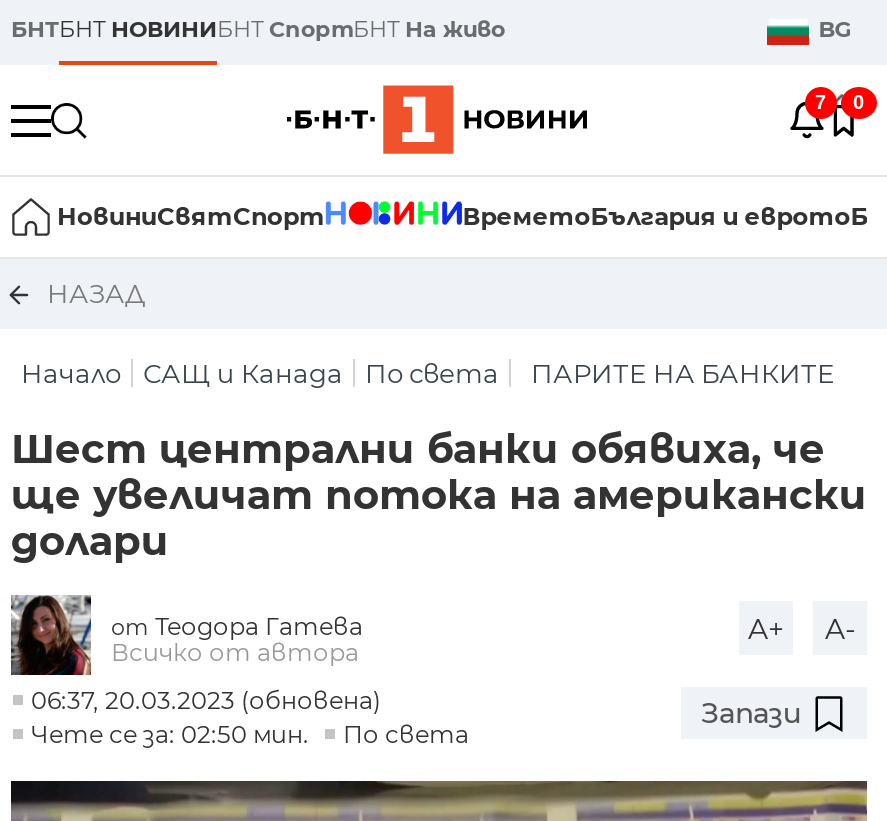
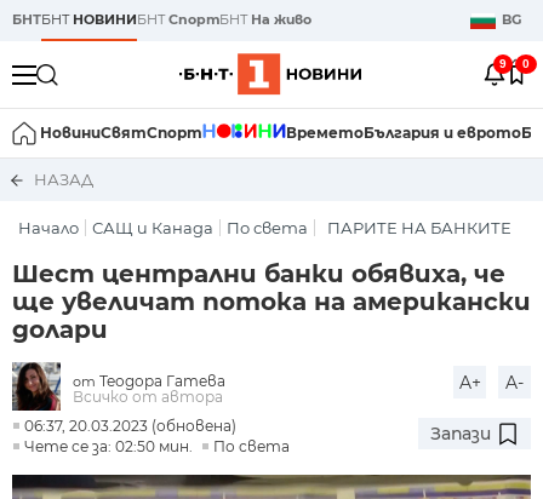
- 7 0
+ 9 0
